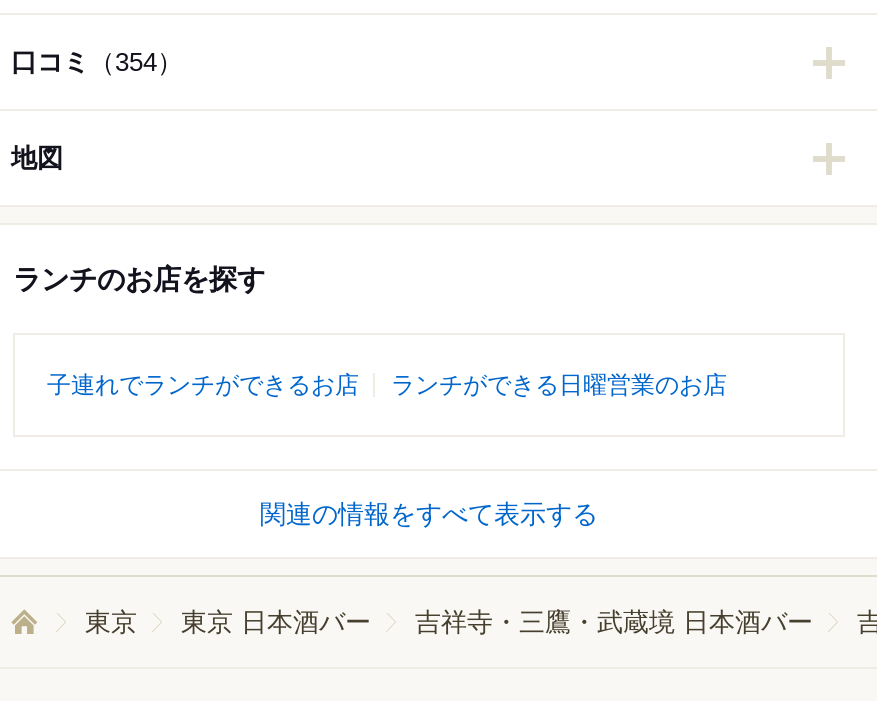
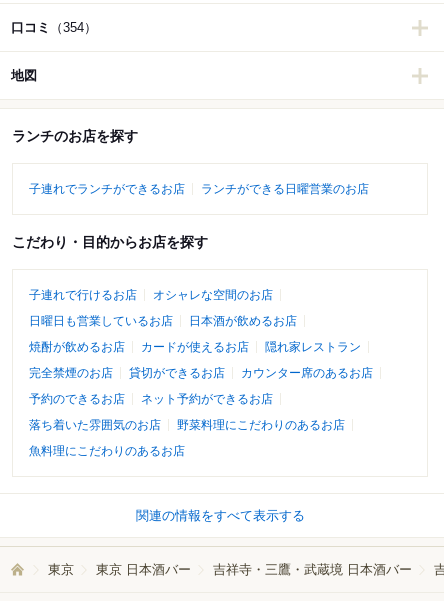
+ こだわり・目的からお店を探す
+ 子連れで行けるお店
+ オシャレな空間のお店
+ 日曜日も営業しているお店
+ 日本酒が飲めるお店
+ 焼酎が飲めるお店
+ カードが使えるお店
+ 隠れ家レストラン
+ 完全禁煙のお店
+ 貸切ができるお店
+ カウンター席のあるお店
+ 予約のできるお店
+ ネット予約ができるお店
+ 落ち着いた雰囲気のお店
+ 野菜料理にこだわりのあるお店
+ 魚料理にこだわりのあるお店
